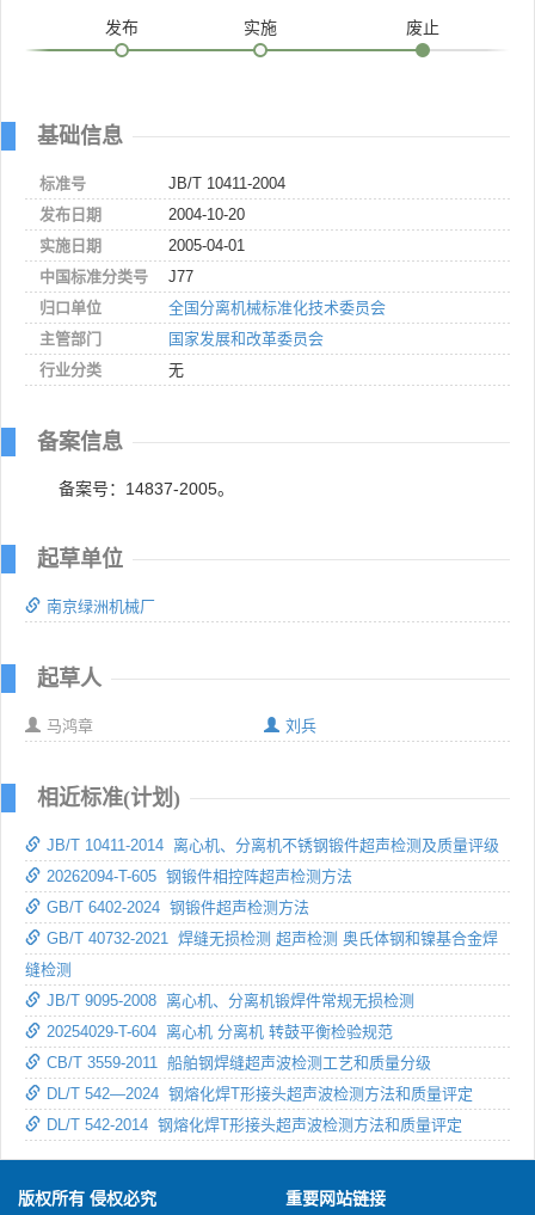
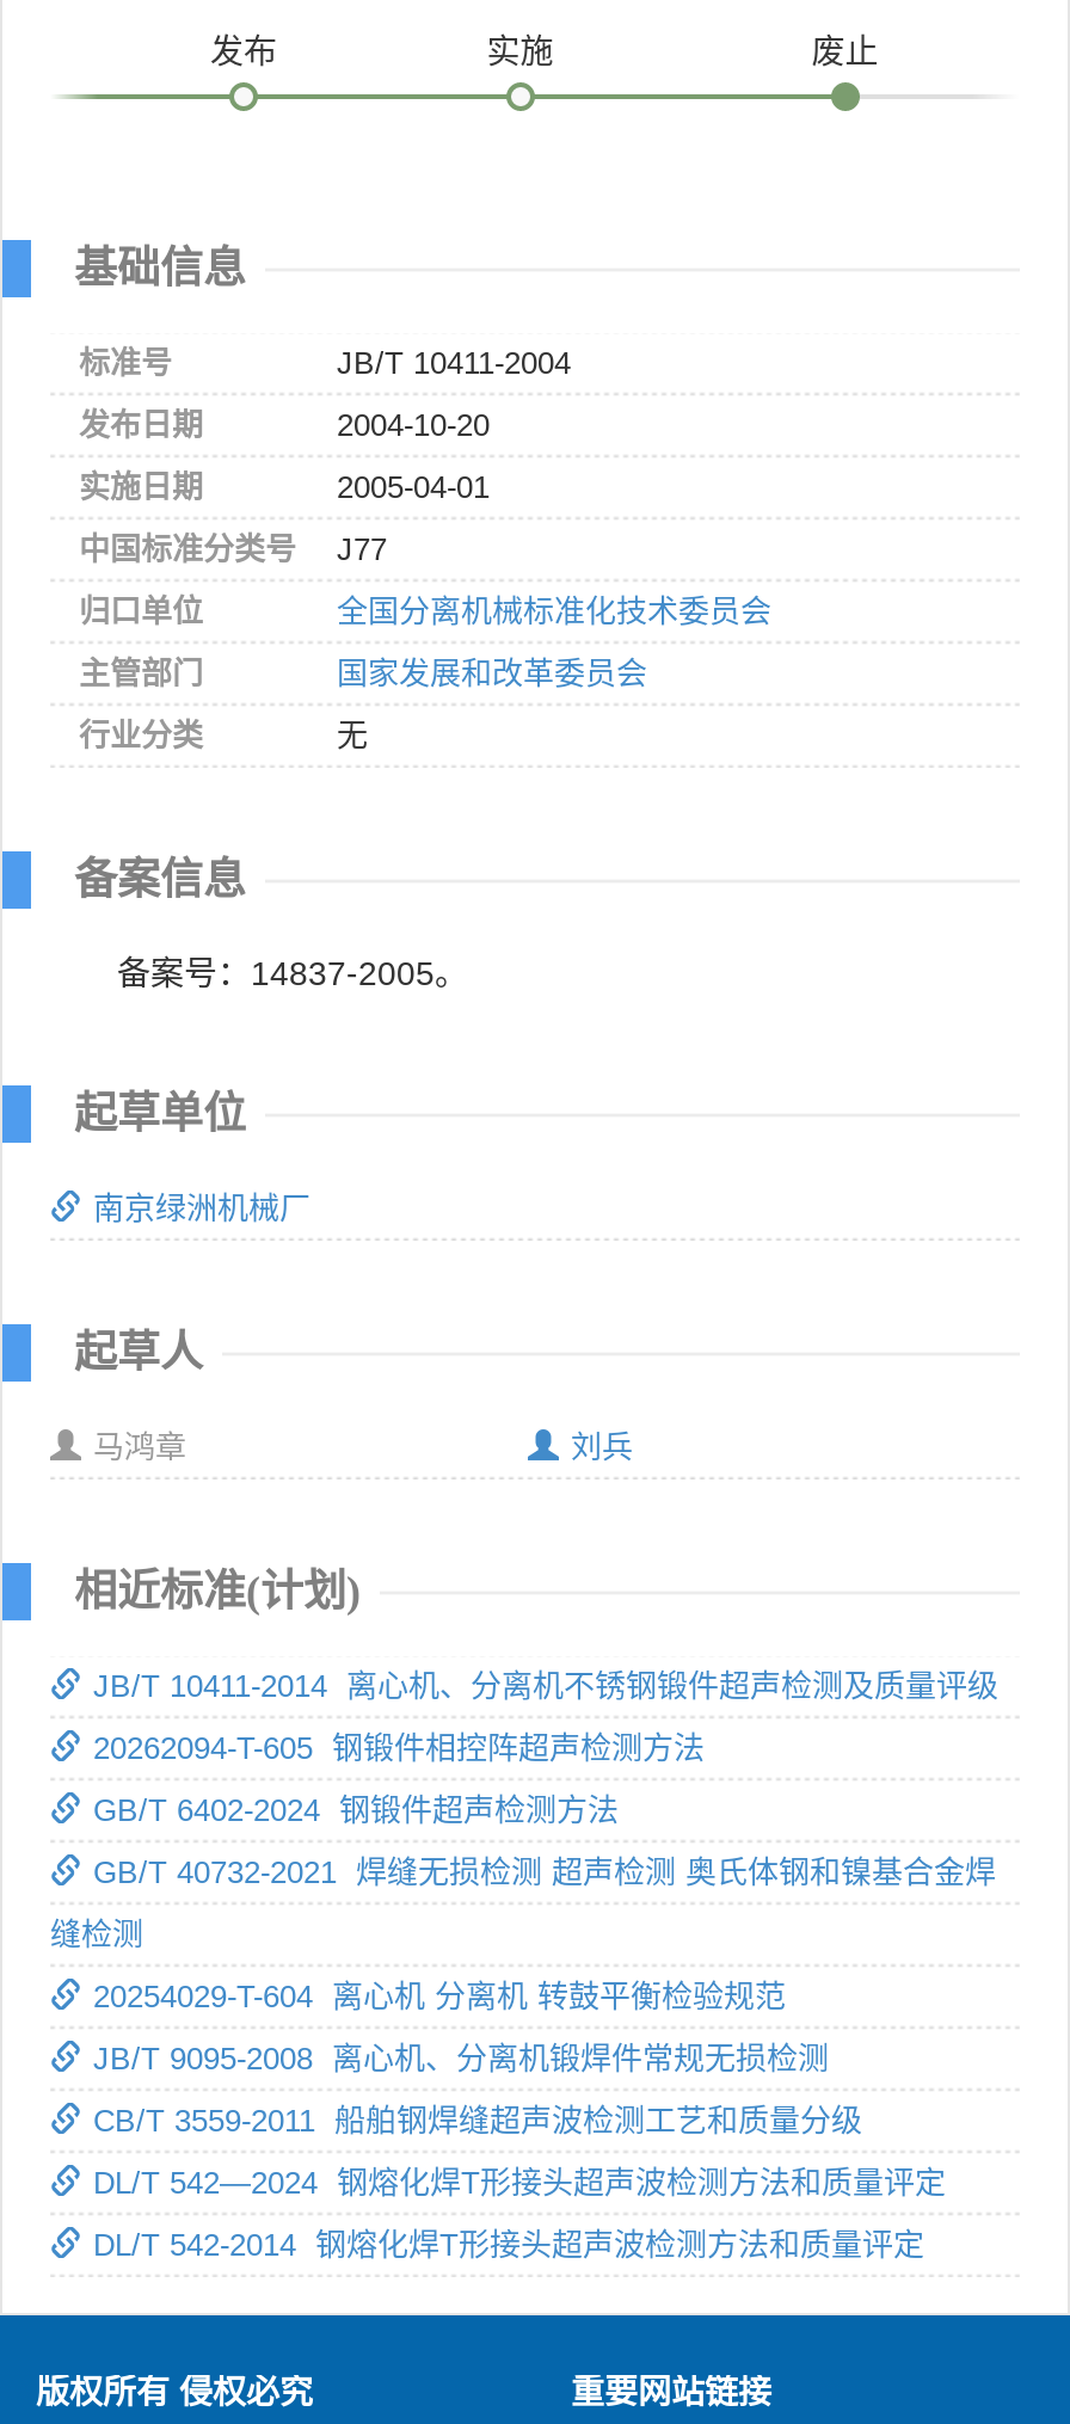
moved down: JB/T 9095-2008 离心机、分离机锻焊件常规无损检测

moved up: 20254029-T-604 离心机 分离机 转鼓平衡检验规范
